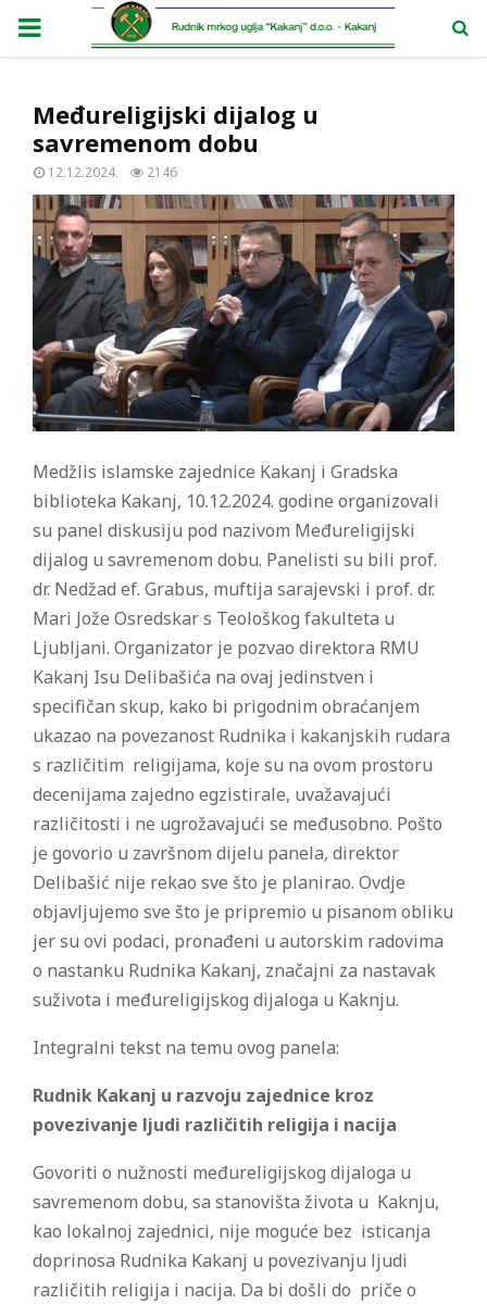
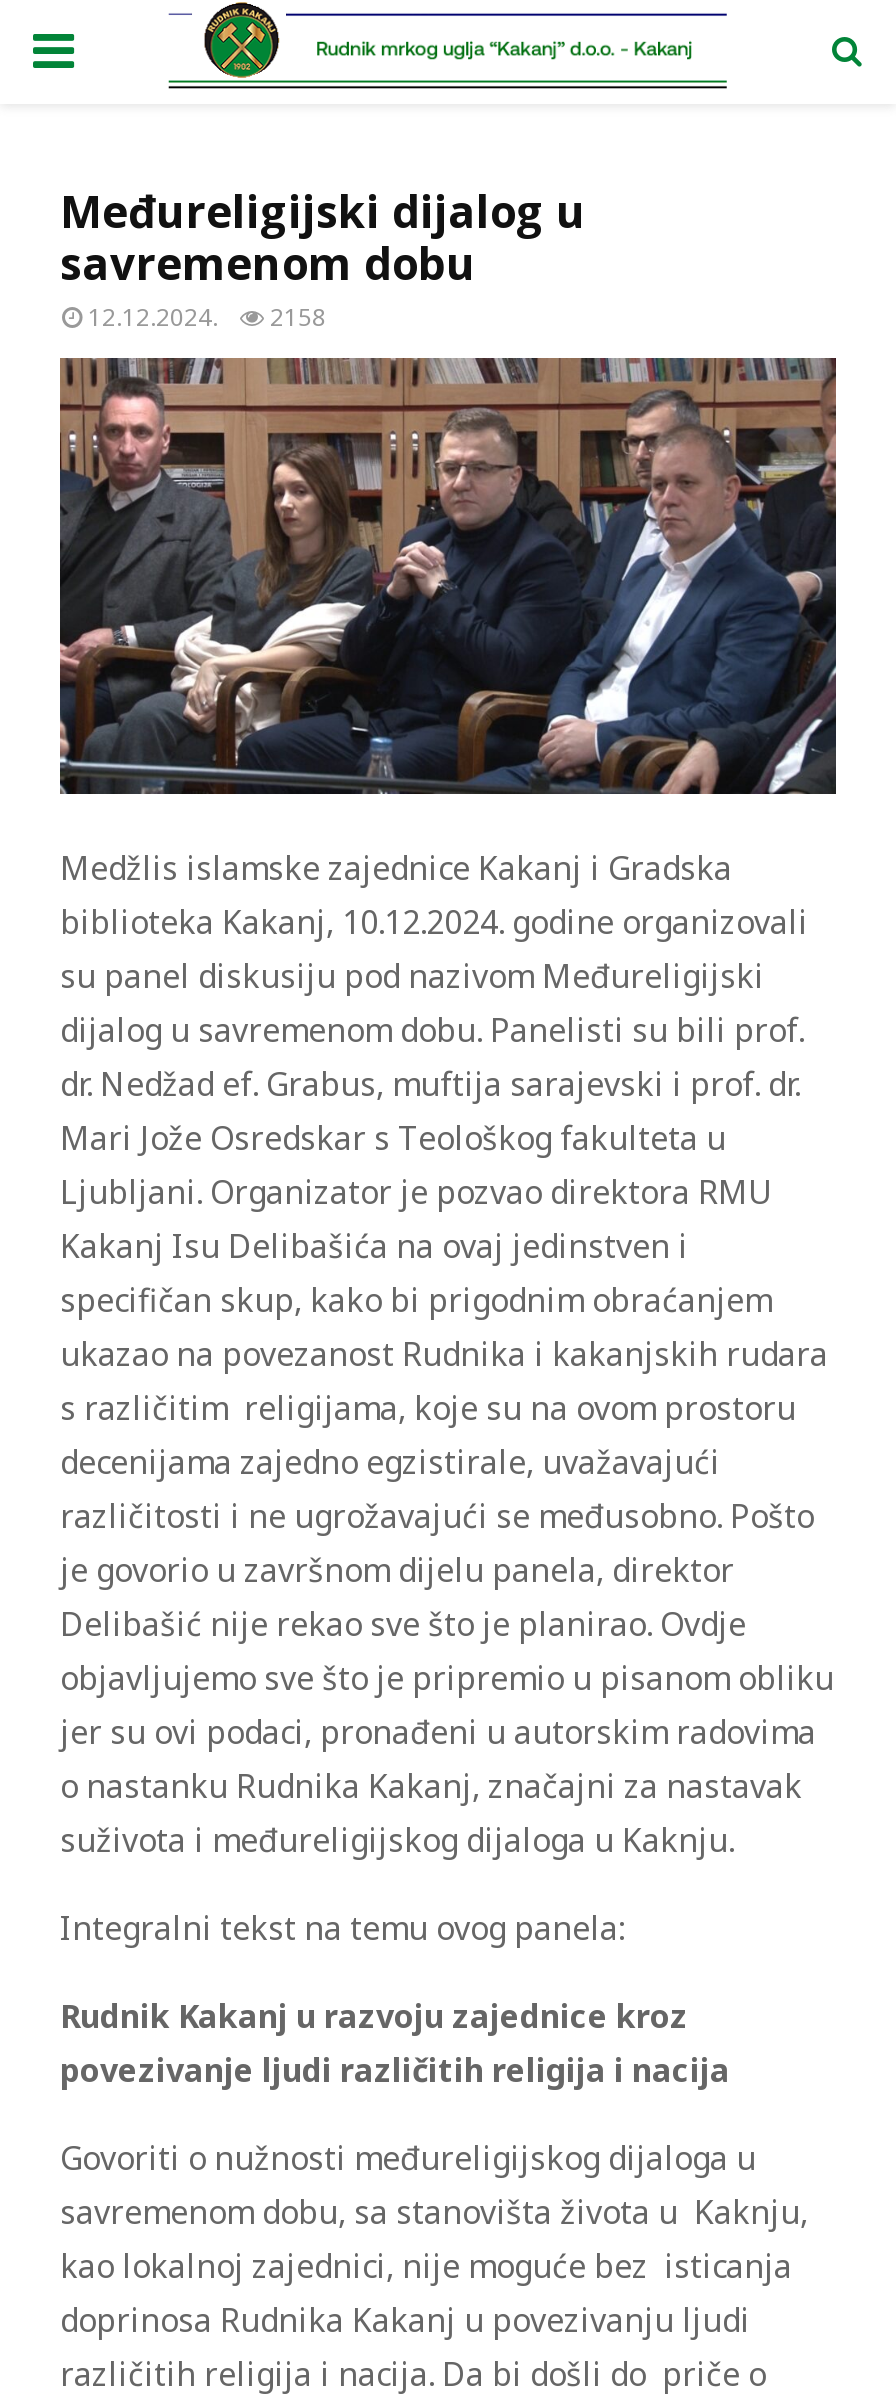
- 12.12.2024. 2146
+ 12.12.2024. 2158
